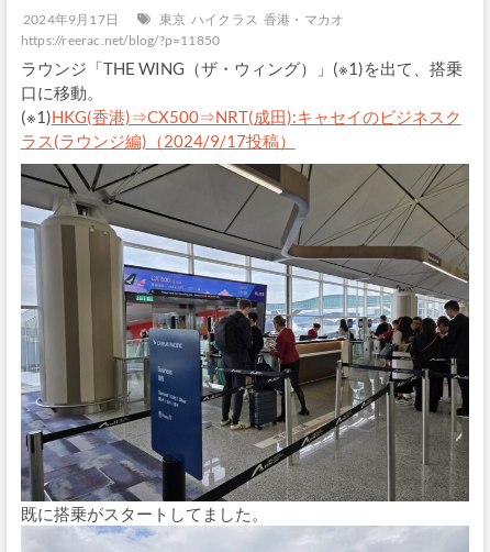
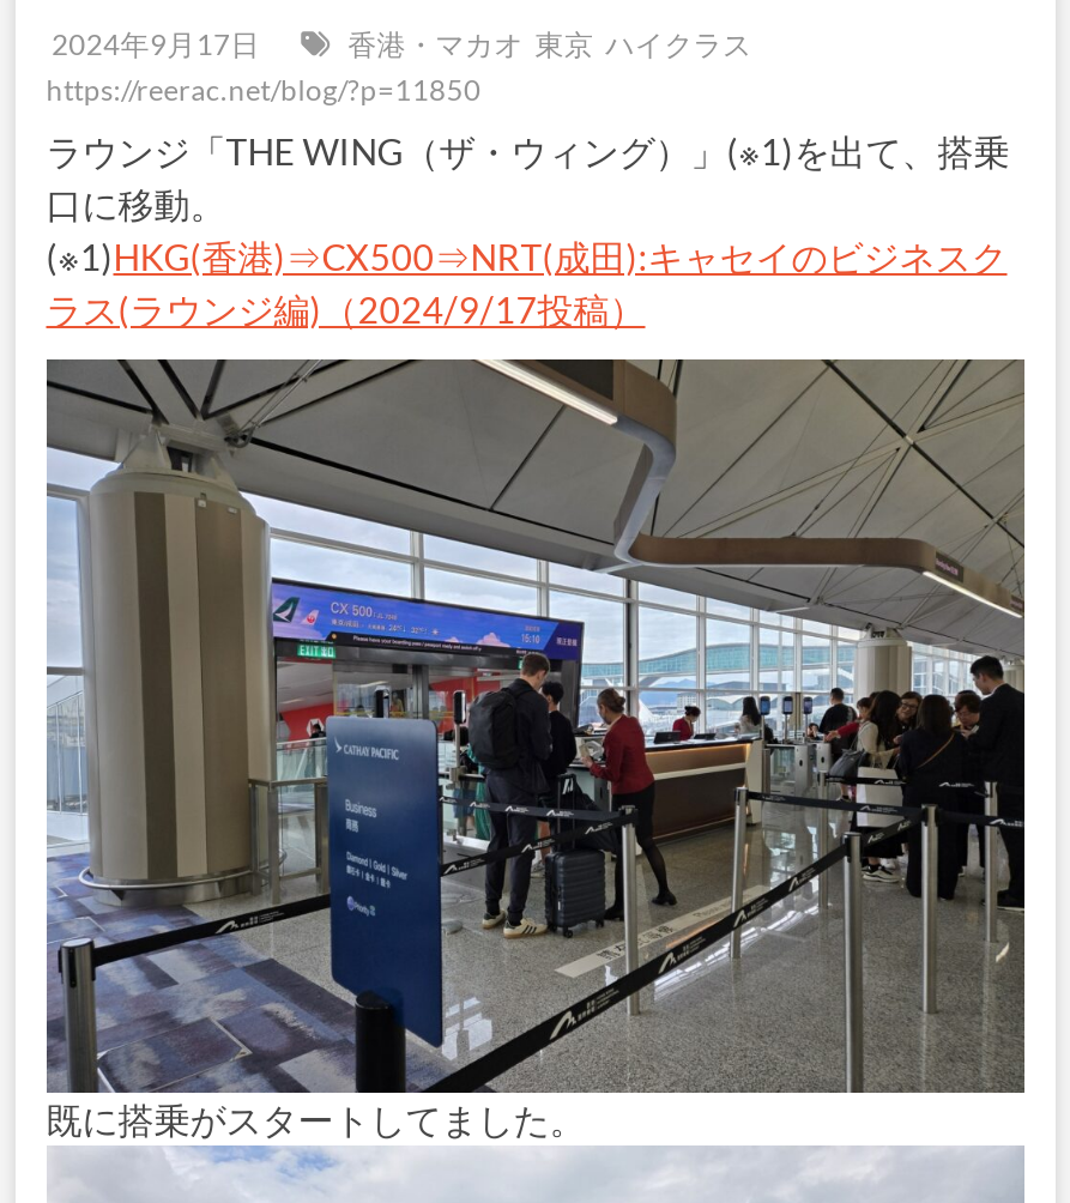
- 東京 ハイクラス 香港・マカオ
+ 香港・マカオ 東京 ハイクラス
